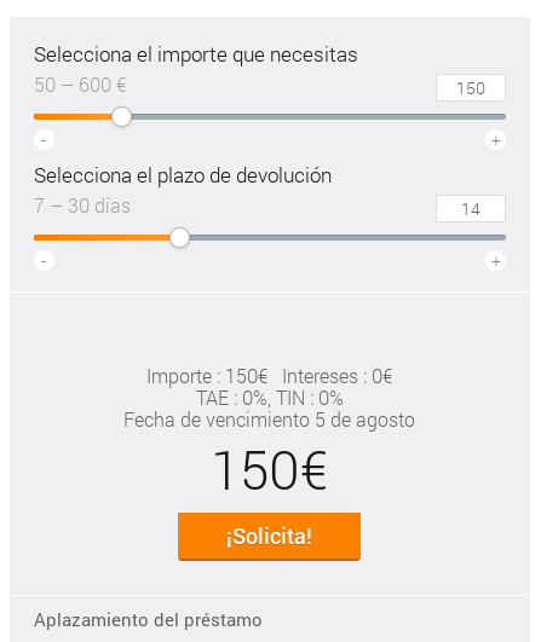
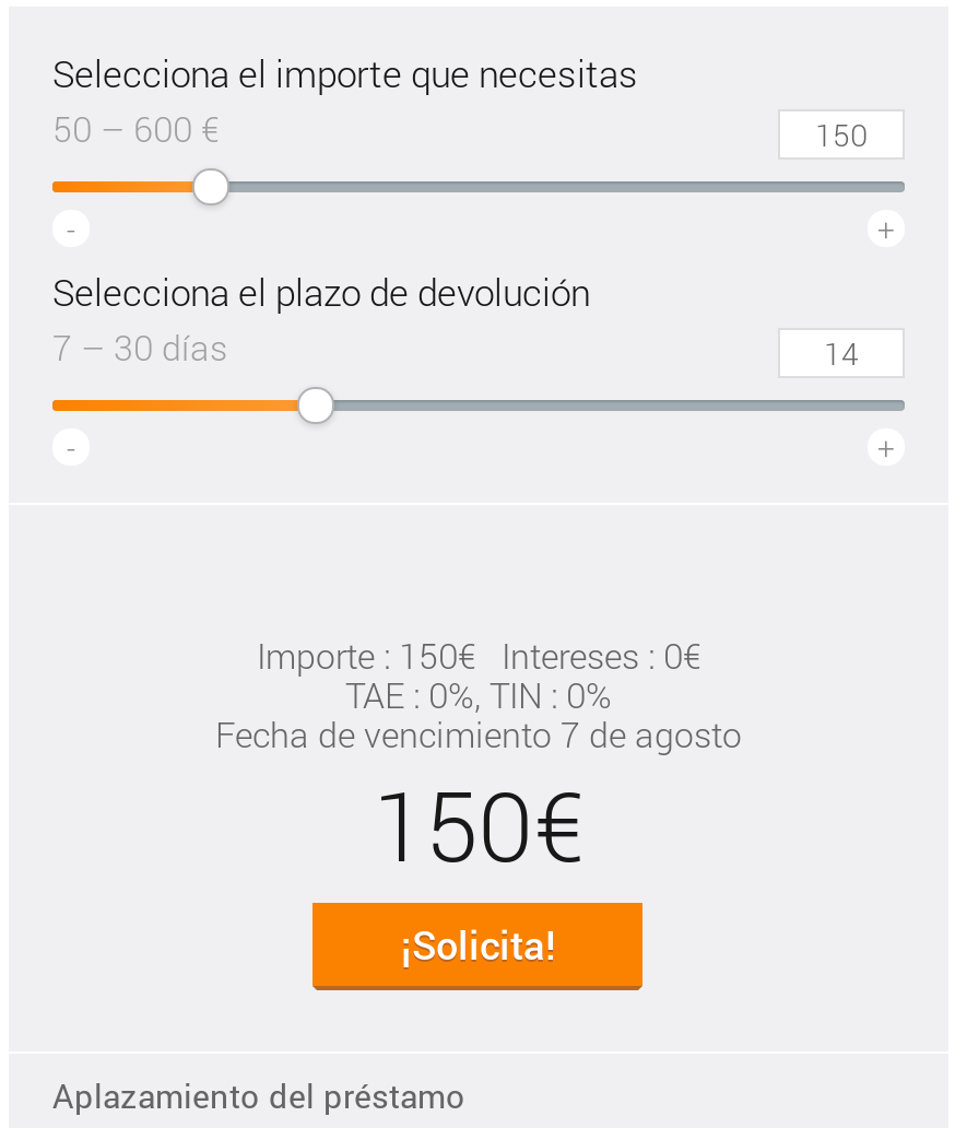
- Fecha de vencimiento 5 de agosto
+ Fecha de vencimiento 7 de agosto
